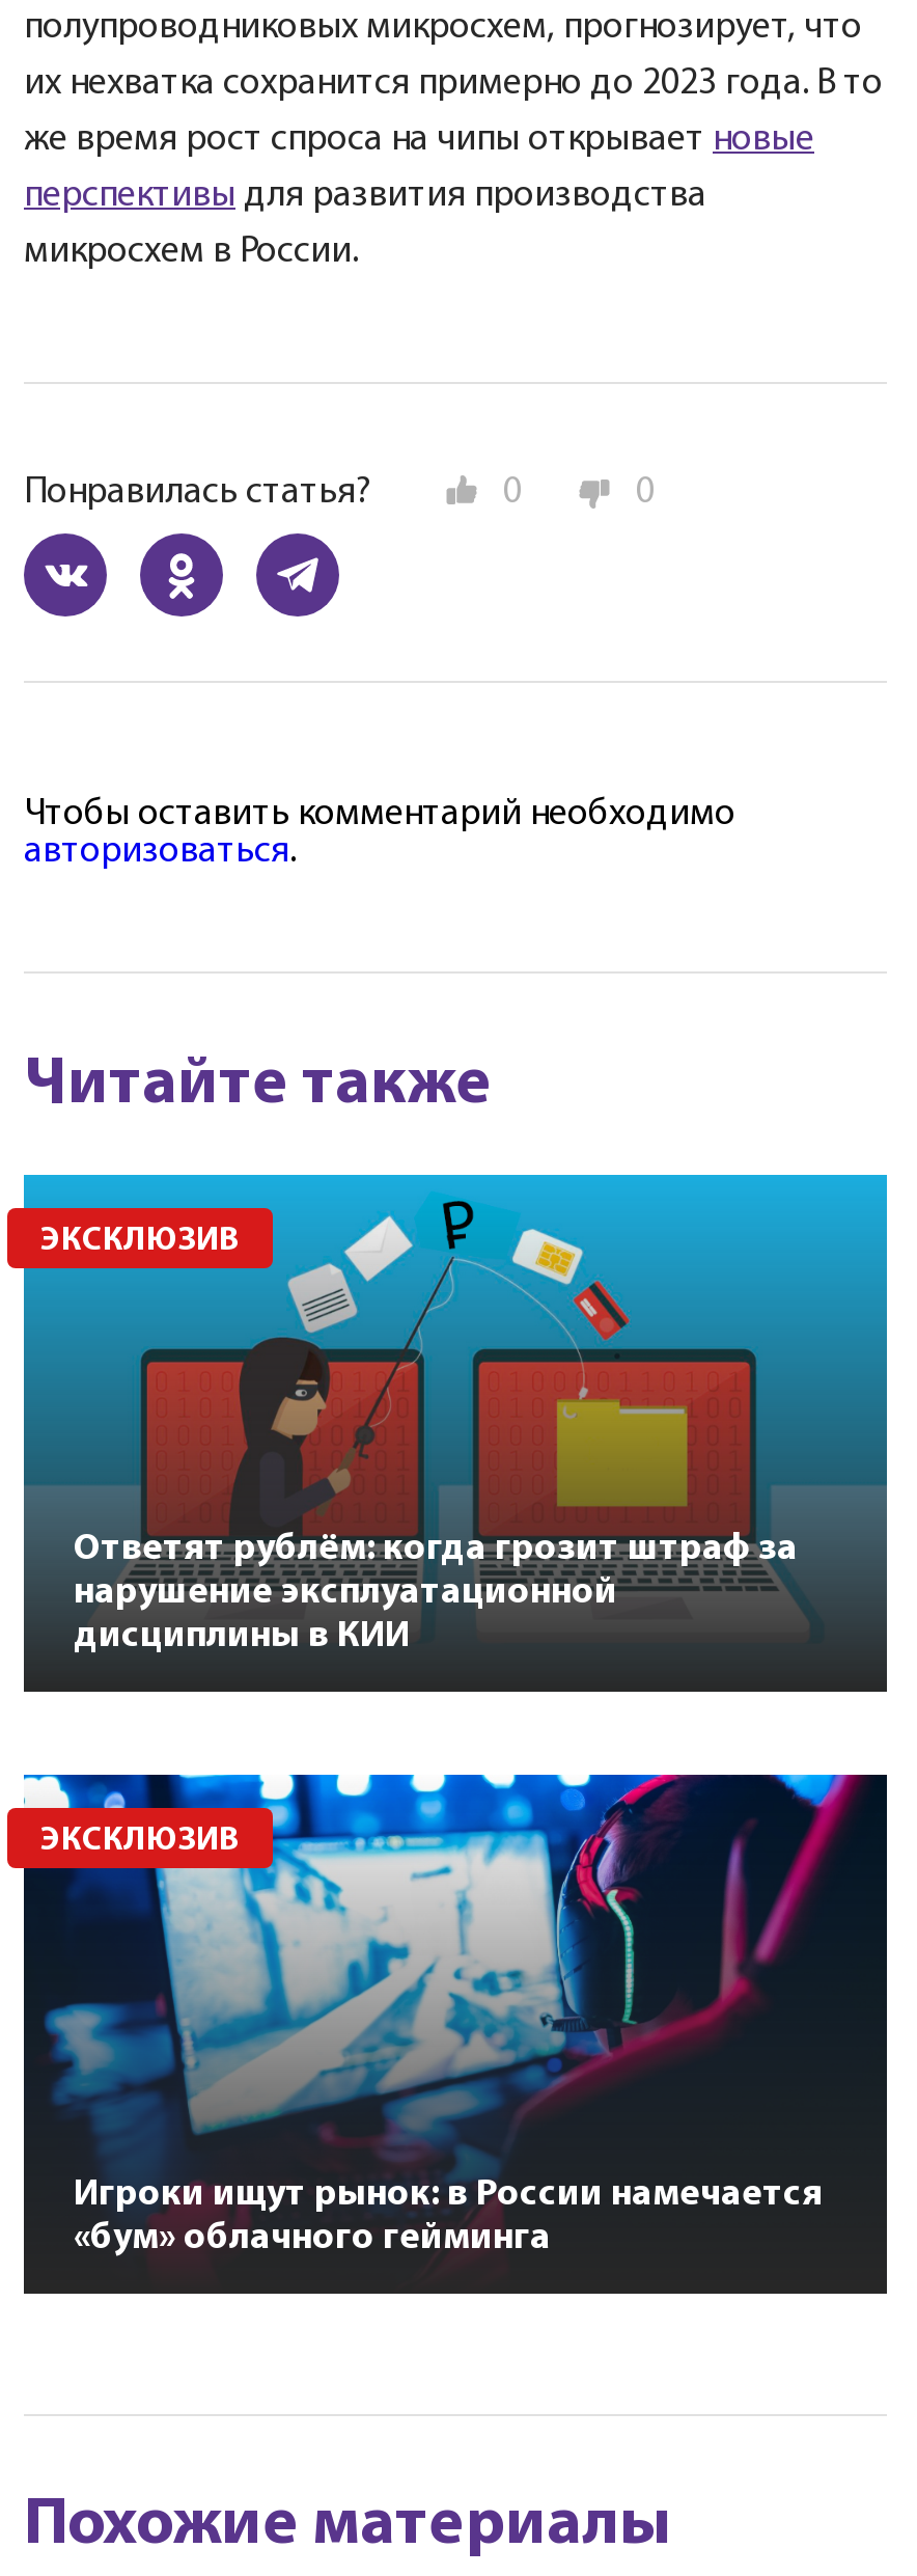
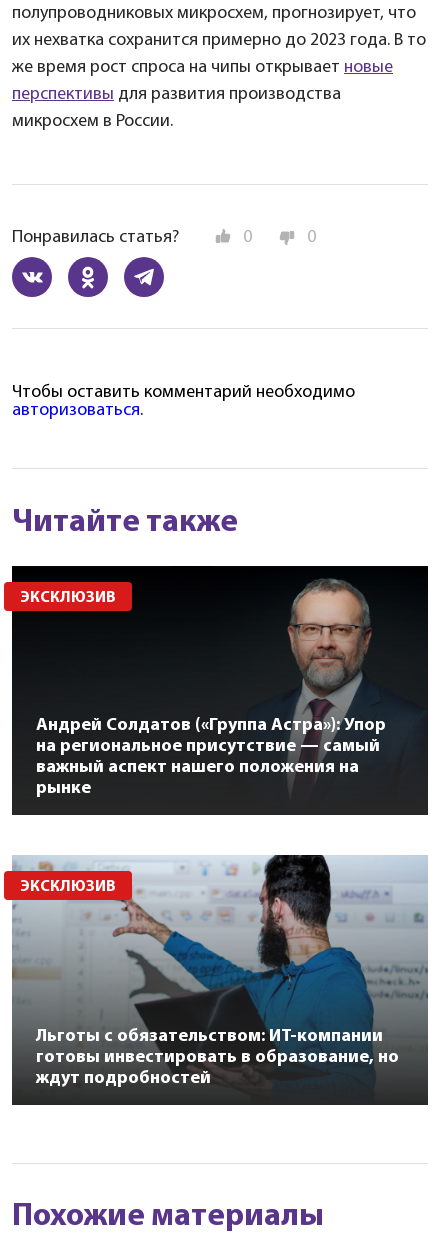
- [image]
- Ответят рублём: когда грозит штраф за
- нарушение эксплуатационной
- дисциплины в КИИ
+ [image]
+ Андрей Солдатов («Группа Астра»): Упор
+ на региональное присутствие — самый
+ важный аспект нашего положения на
+ рынке

- [image]
- Игроки ищут рынок: в России намечается
- «бум» облачного гейминга
+ [image]
+ Льготы с обязательством: ИТ-компании
+ готовы инвестировать в образование, но
+ ждут подробностей
